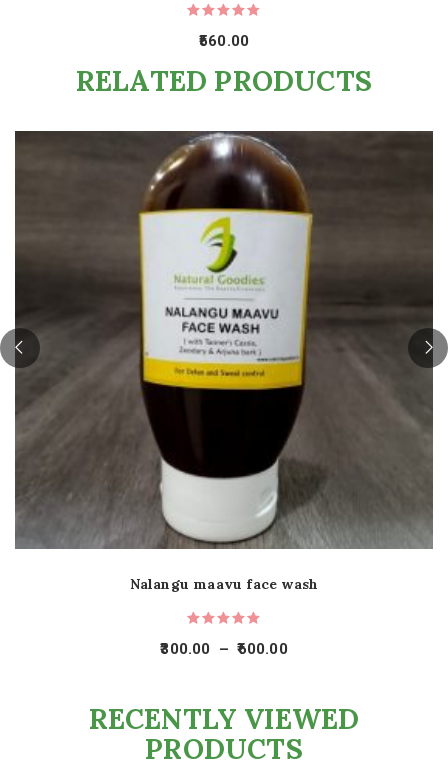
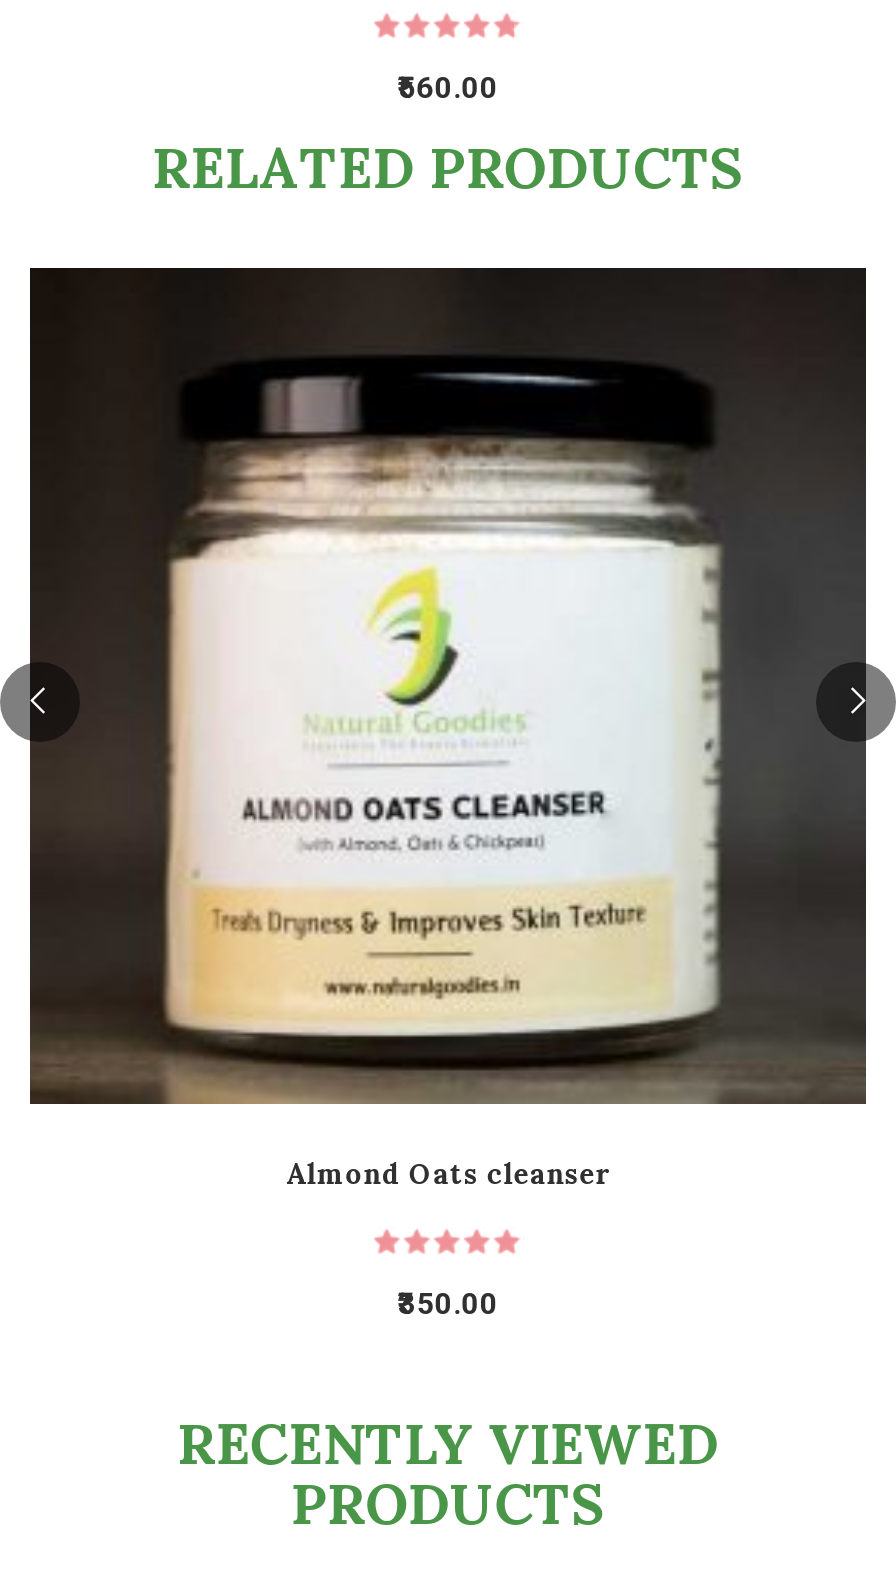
- [image]
- Nalangu maavu face wash
+ [image]
+ Almond Oats cleanser

- 300.00 – 600.00
+ 350.00
